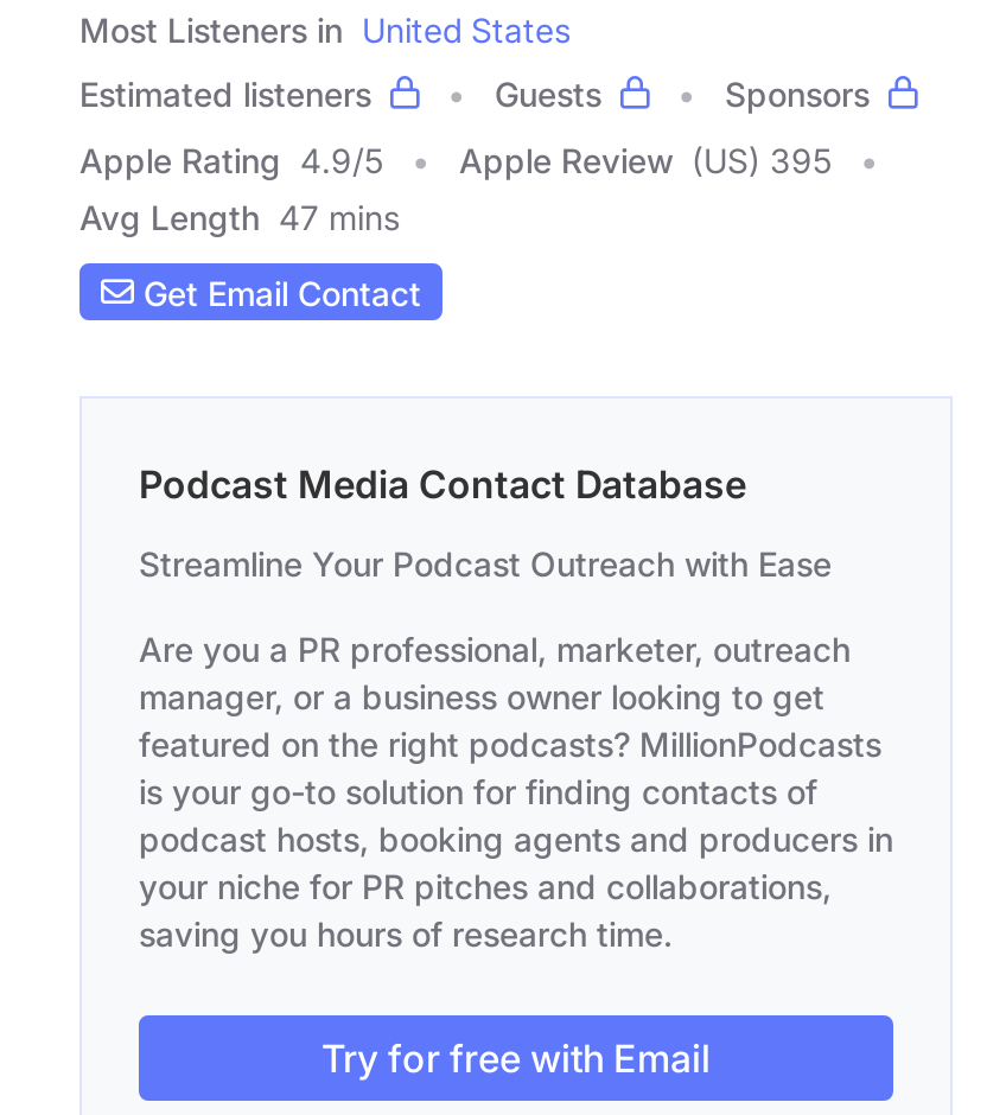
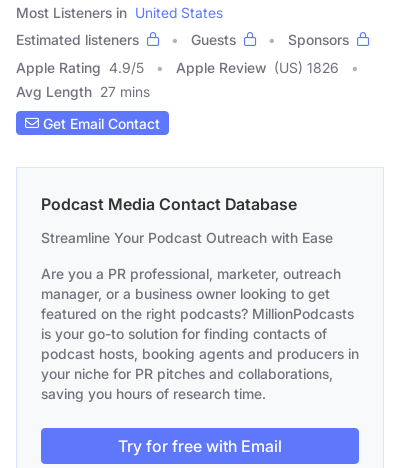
- Apple Review (US) 395
+ Apple Review (US) 1826

- Avg Length 47 mins
+ Avg Length 27 mins
